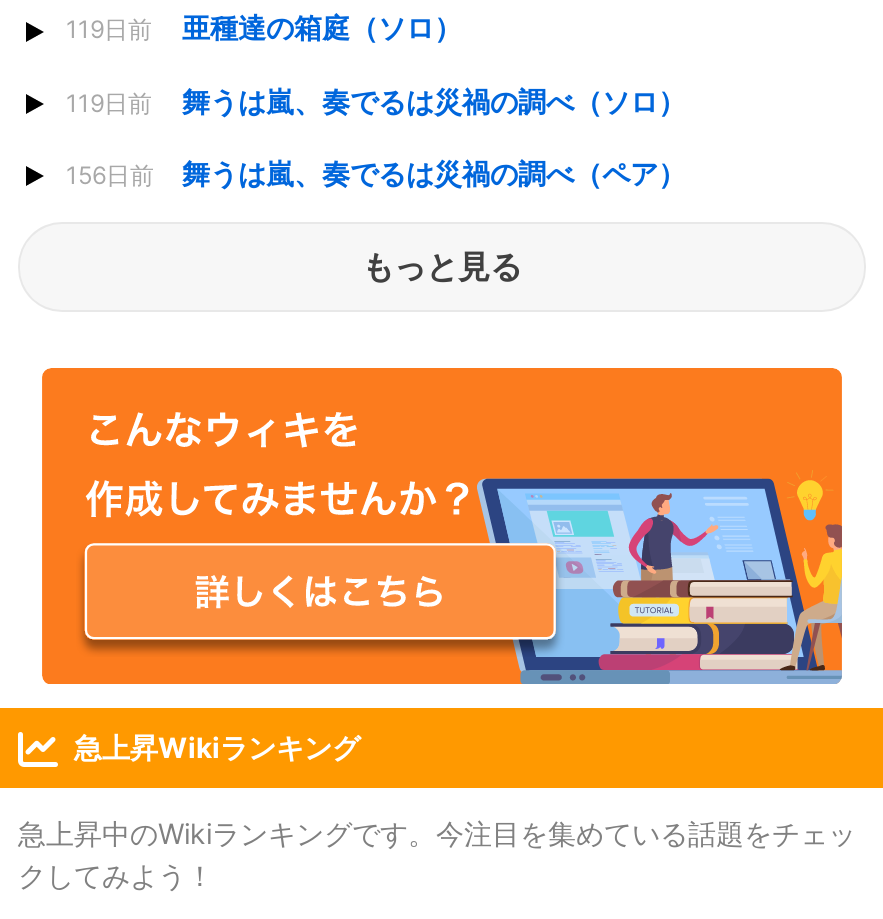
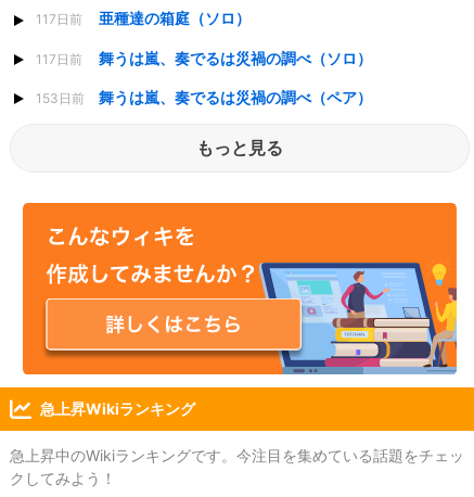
- 119日前 亜種達の箱庭（ソロ）
+ 117日前 亜種達の箱庭（ソロ）

- 119日前 舞うは嵐、奏でるは災禍の調べ（ソロ）
+ 117日前 舞うは嵐、奏でるは災禍の調べ（ソロ）

- 156日前 舞うは嵐、奏でるは災禍の調べ（ペア）
+ 153日前 舞うは嵐、奏でるは災禍の調べ（ペア）
